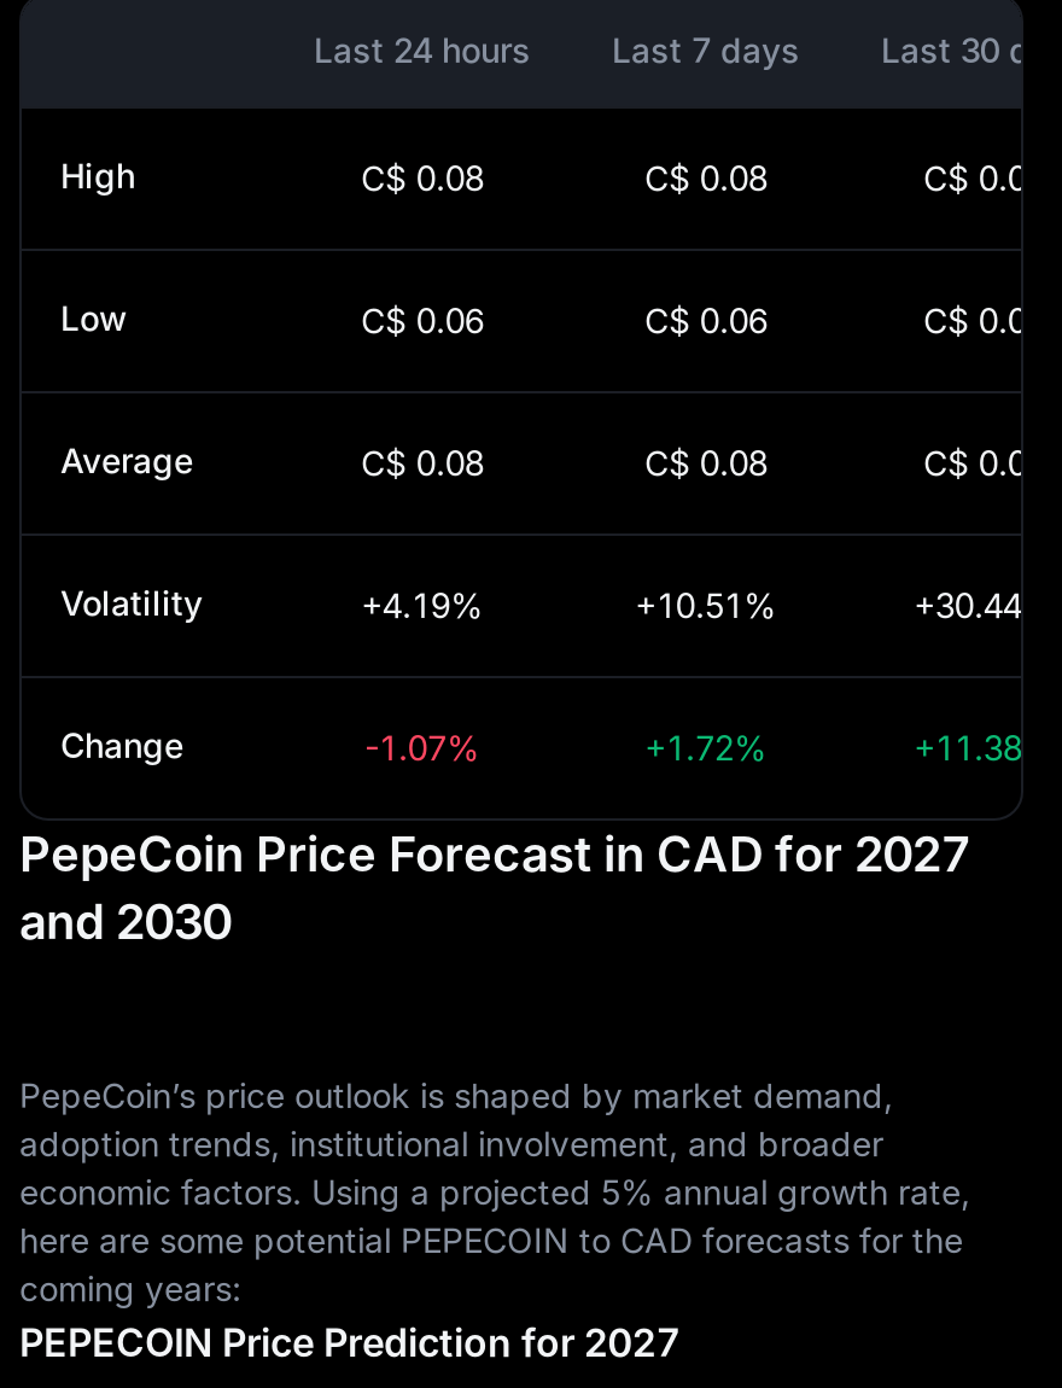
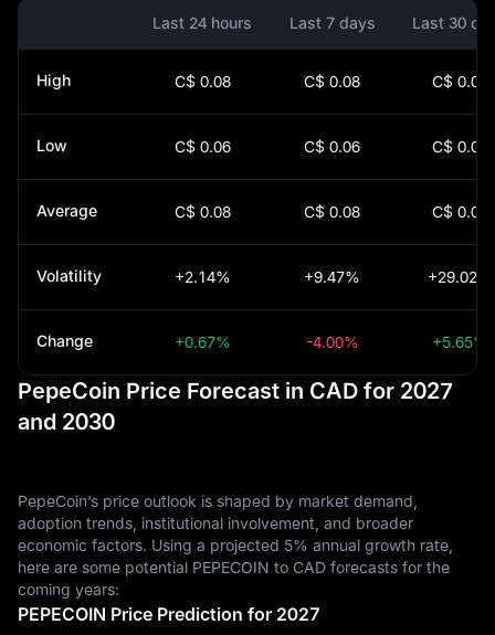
- +4.19%
+ +2.14%

- +10.51%
+ +9.47%

- +30.44%
+ +29.02%

- -1.07%
+ +0.67%

- +1.72%
+ -4.00%

- +11.38%
+ +5.65%
